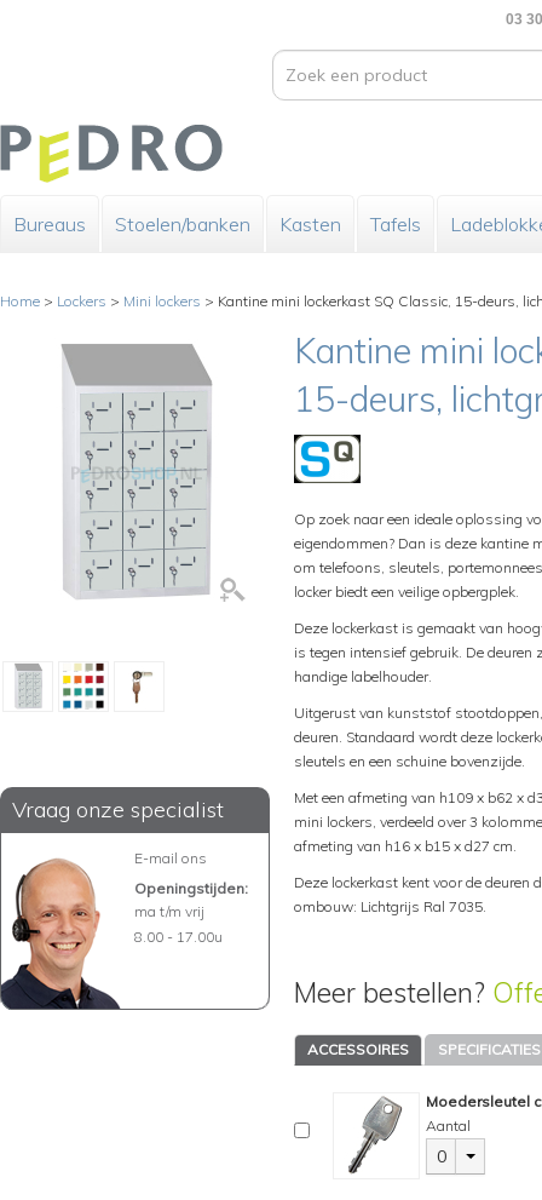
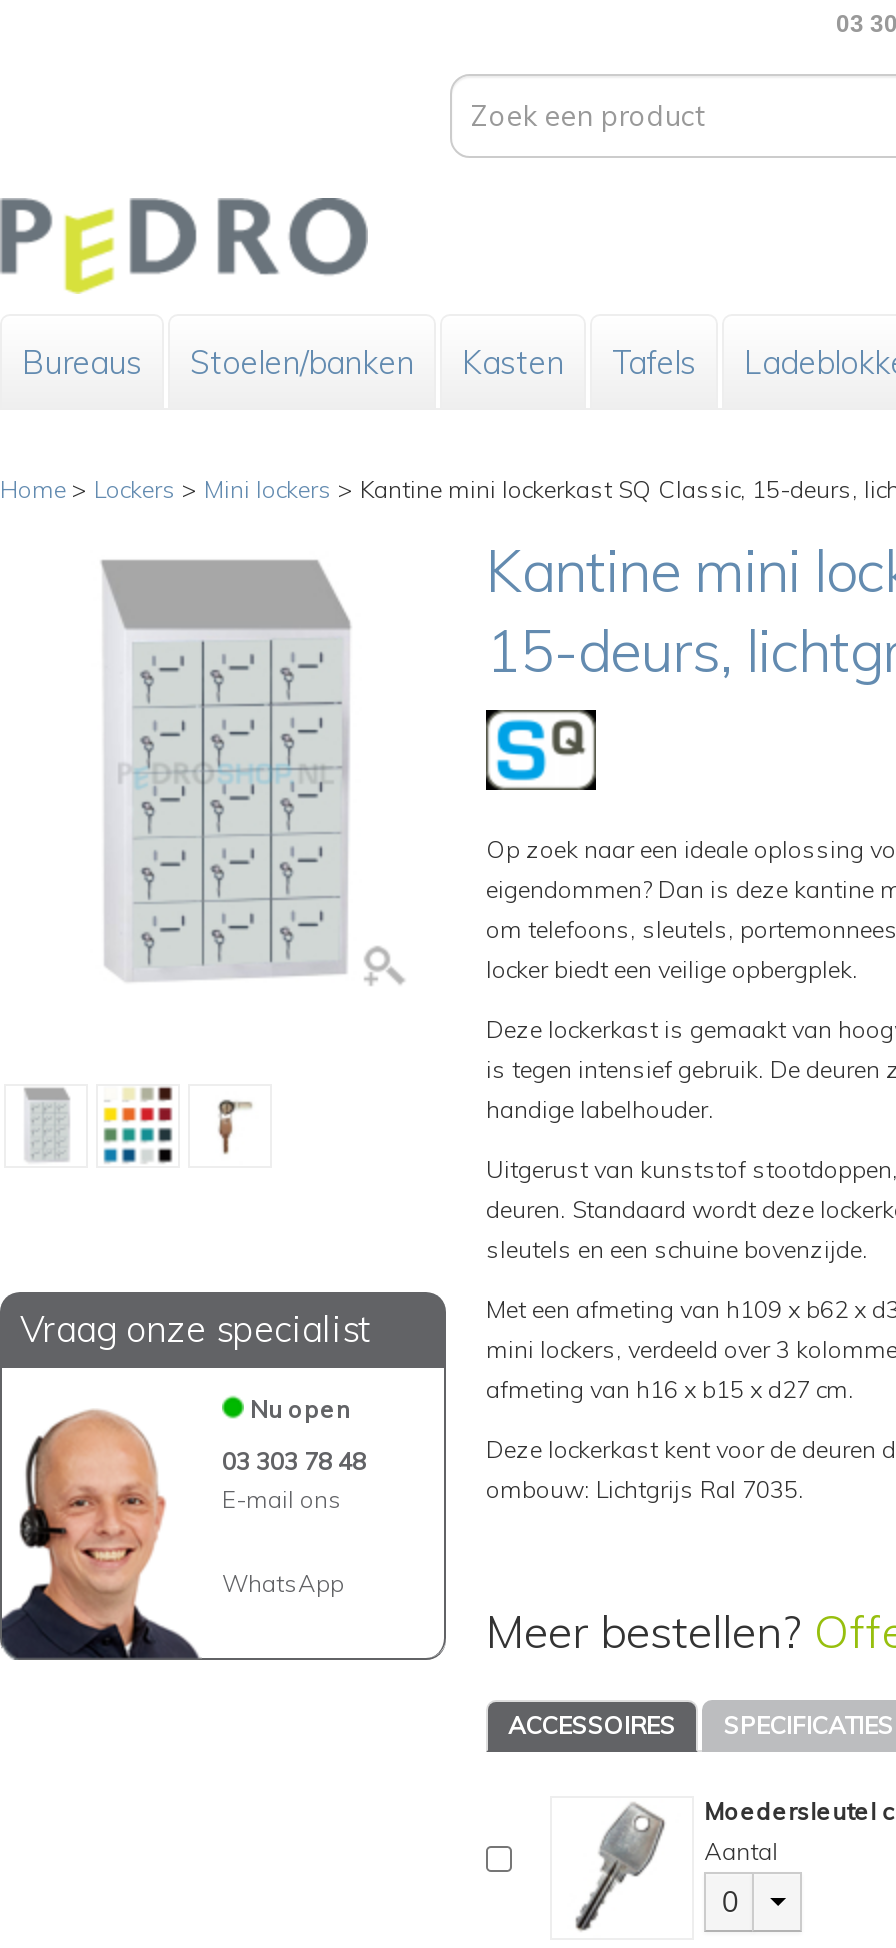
+ Nu open
+ 03 303 78 48

moved down: E-mail ons

- Openingstijden:
- ma t/m vrij
- 8.00 - 17.00u
+ WhatsApp
